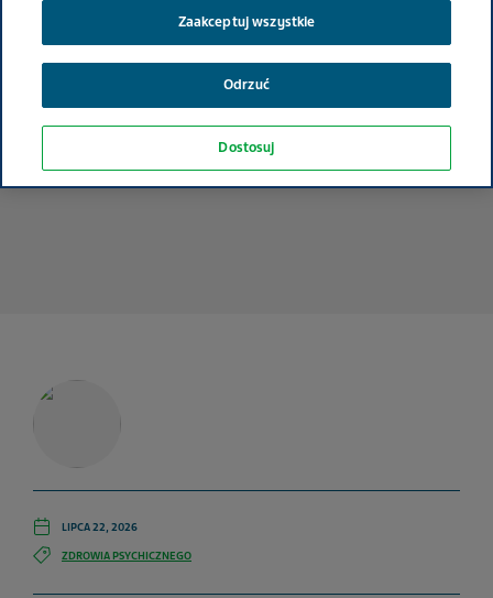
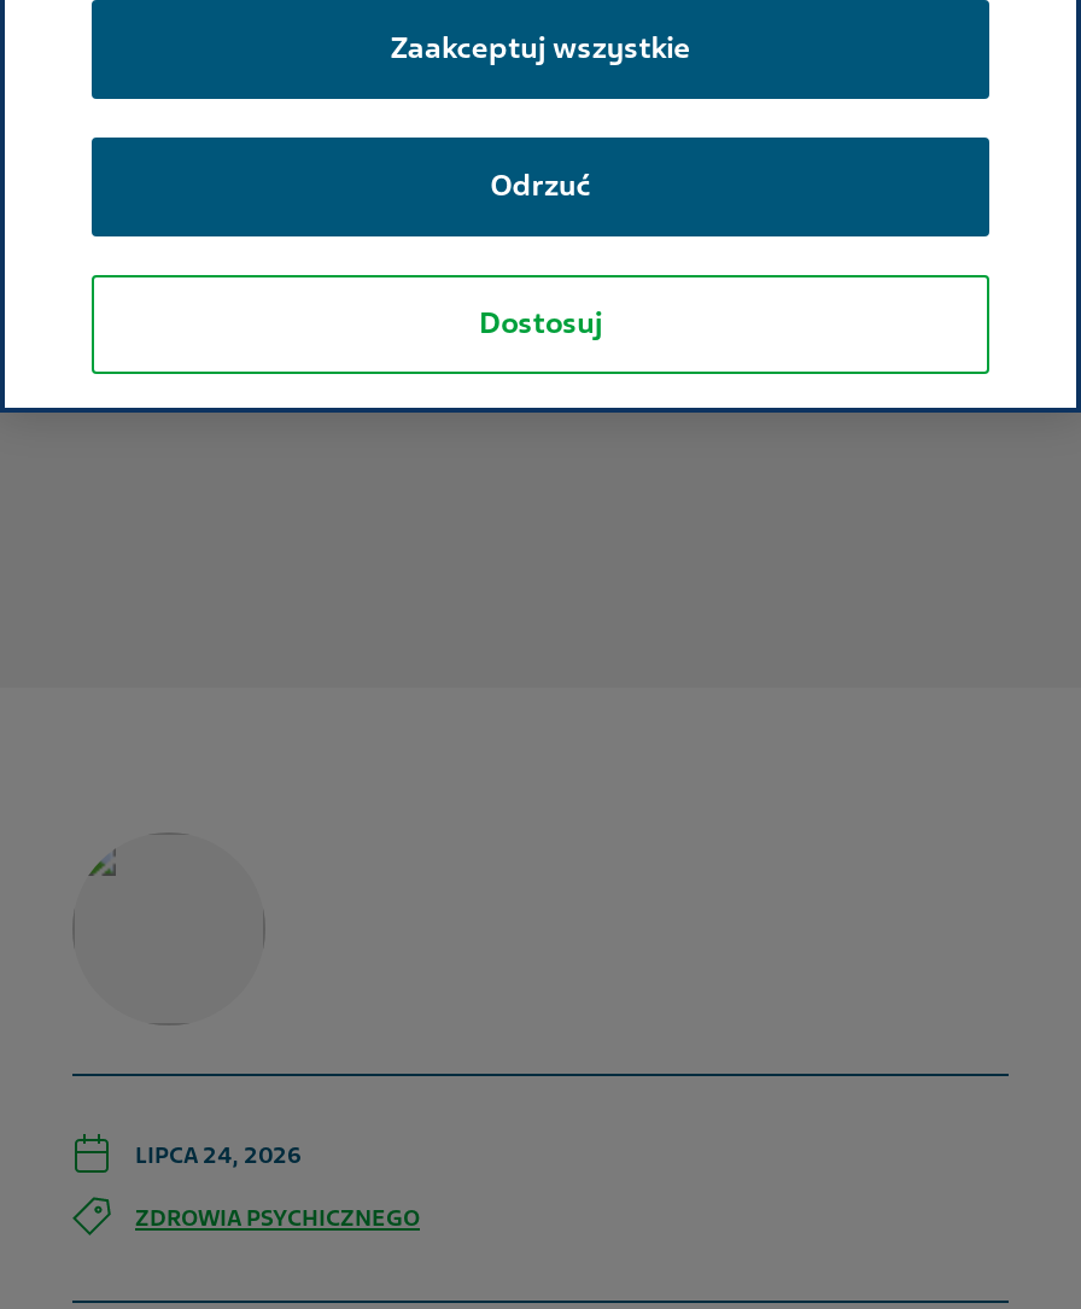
- LIPCA 22, 2026
+ LIPCA 24, 2026
